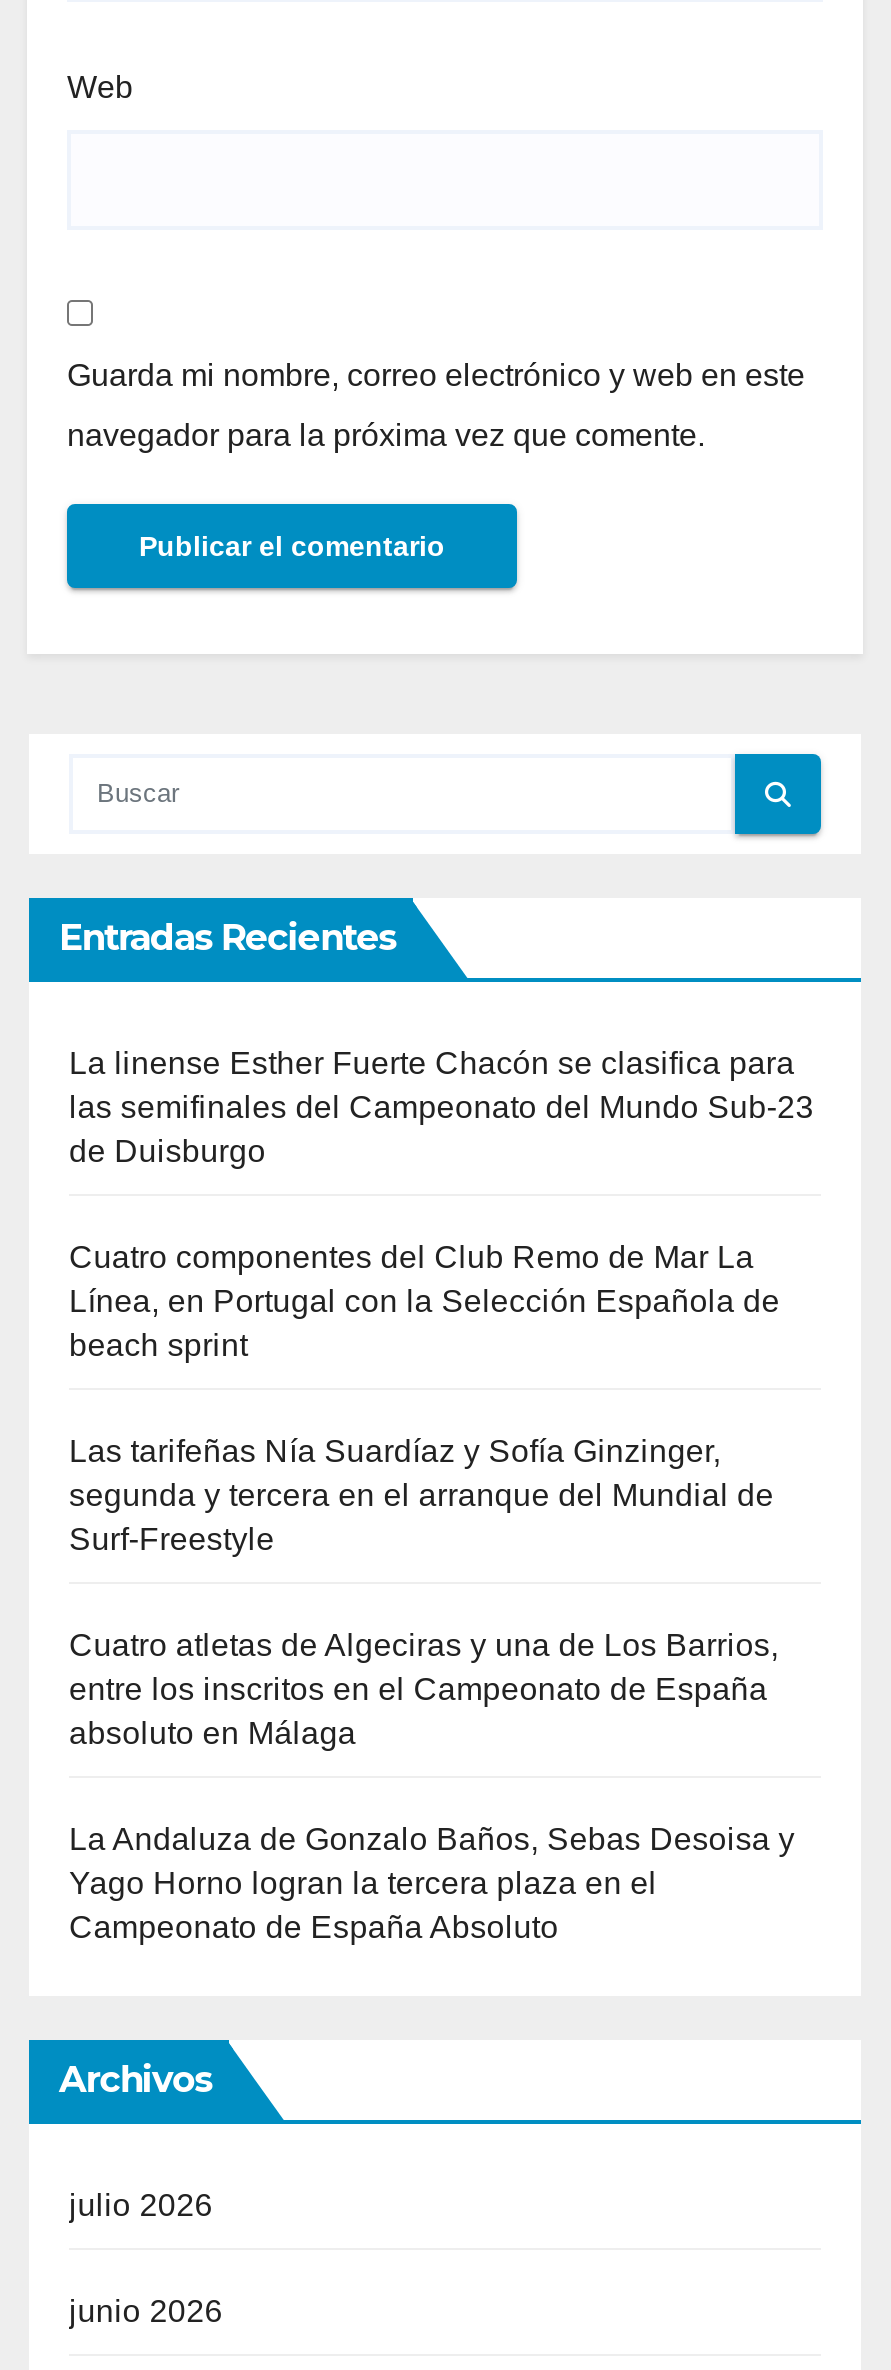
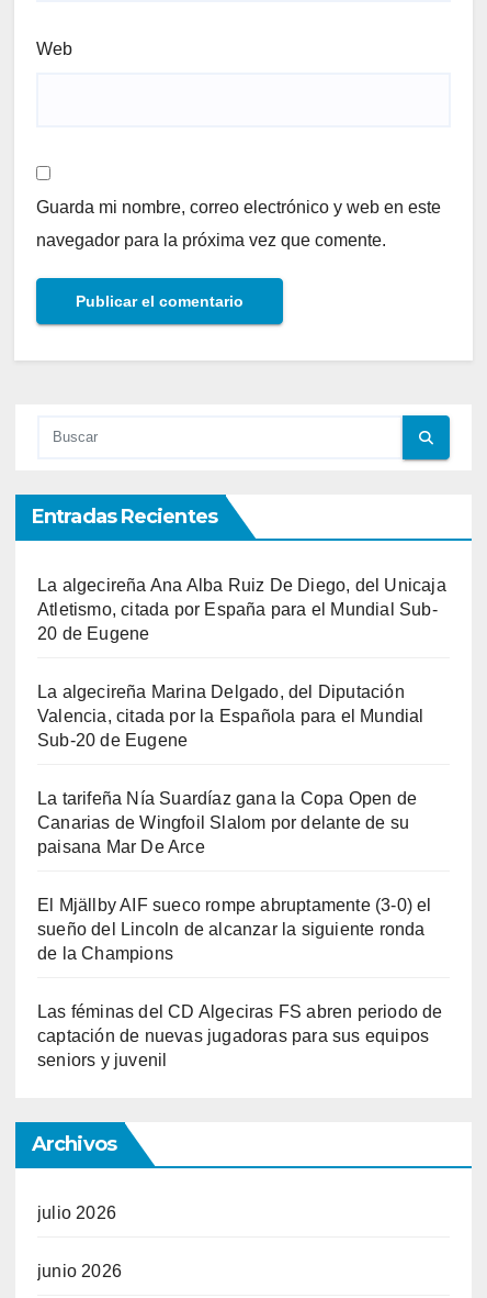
- La linense Esther Fuerte Chacón se clasifica para
- las semifinales del Campeonato del Mundo Sub-23
- de Duisburgo
+ La algecireña Ana Alba Ruiz De Diego, del Unicaja
+ Atletismo, citada por España para el Mundial Sub-
+ 20 de Eugene

- Cuatro componentes del Club Remo de Mar La
- Línea, en Portugal con la Selección Española de
- beach sprint
+ La algecireña Marina Delgado, del Diputación
+ Valencia, citada por la Española para el Mundial
+ Sub-20 de Eugene

- Las tarifeñas Nía Suardíaz y Sofía Ginzinger,
- segunda y tercera en el arranque del Mundial de
- Surf-Freestyle
+ La tarifeña Nía Suardíaz gana la Copa Open de
+ Canarias de Wingfoil Slalom por delante de su
+ paisana Mar De Arce

- Cuatro atletas de Algeciras y una de Los Barrios,
- entre los inscritos en el Campeonato de España
- absoluto en Málaga
+ El Mjällby AIF sueco rompe abruptamente (3-0) el
+ sueño del Lincoln de alcanzar la siguiente ronda
+ de la Champions

- La Andaluza de Gonzalo Baños, Sebas Desoisa y
- Yago Horno logran la tercera plaza en el
- Campeonato de España Absoluto
+ Las féminas del CD Algeciras FS abren periodo de
+ captación de nuevas jugadoras para sus equipos
+ seniors y juvenil
